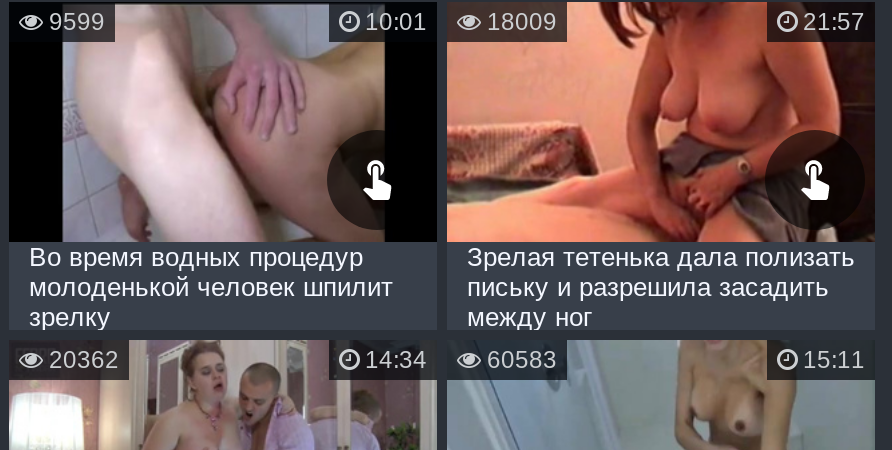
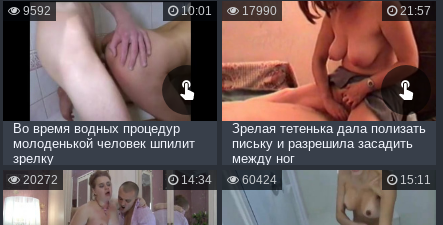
- 9599
+ 9592

- 10:01 18009
+ 10:01 17990

- 20362
+ 20272

- 14:34 60583
+ 14:34 60424
